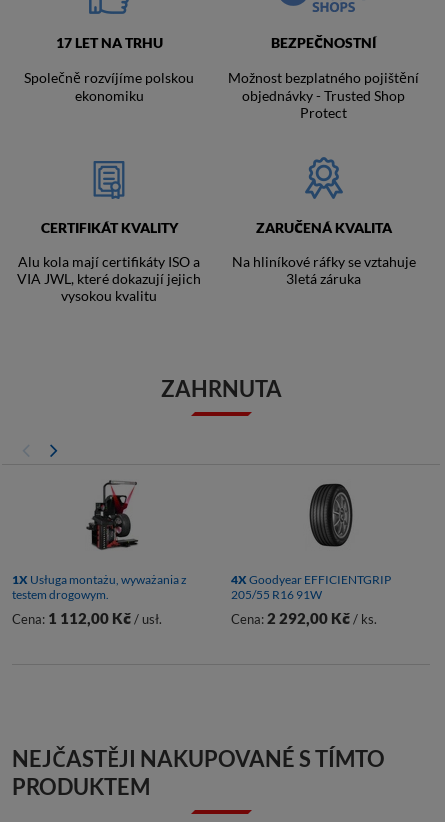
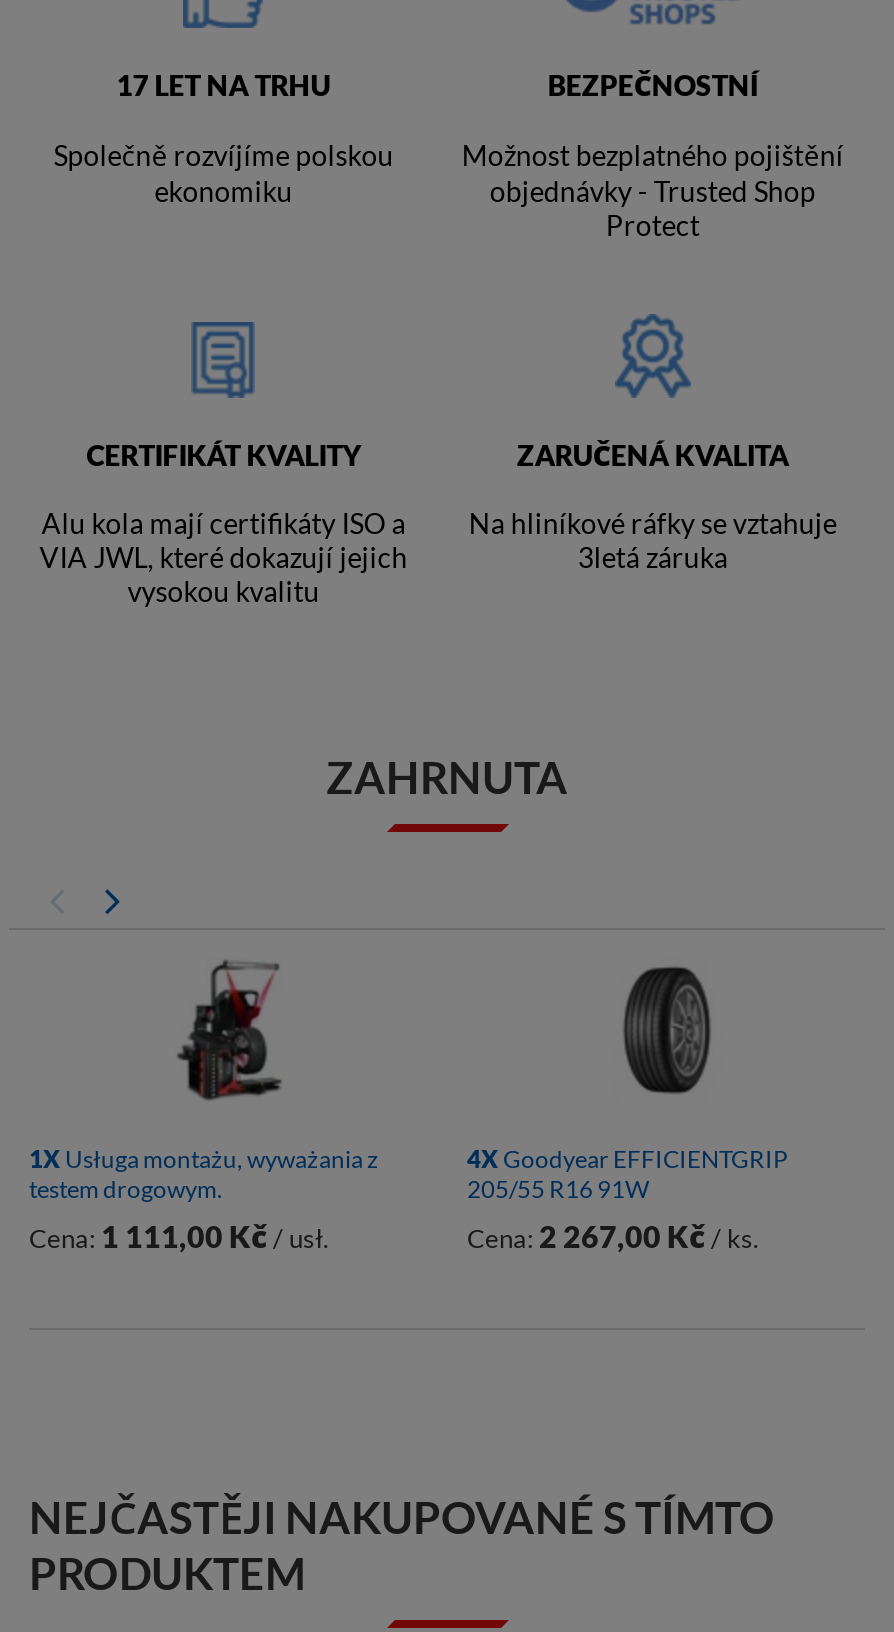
- Cena: 1 112,00 Kč / usł.
+ Cena: 1 111,00 Kč / usł.

- Cena: 2 292,00 Kč / ks.
+ Cena: 2 267,00 Kč / ks.
